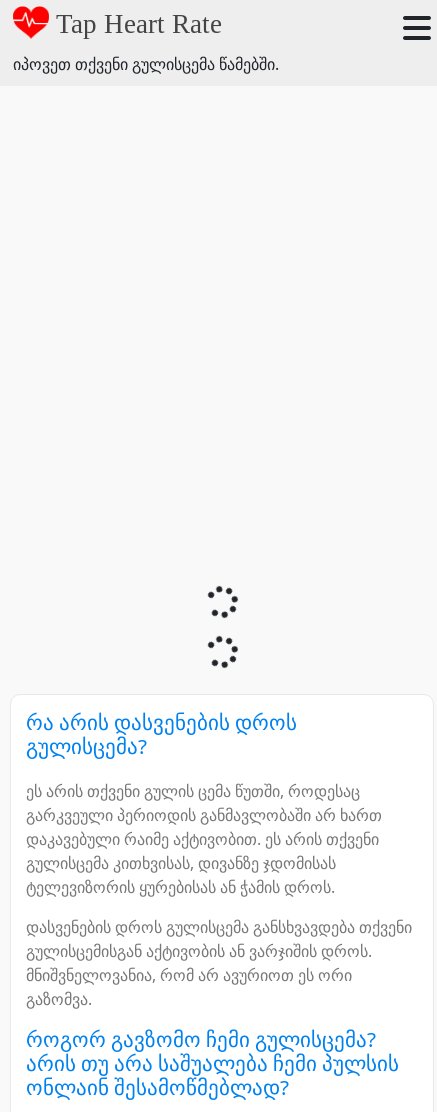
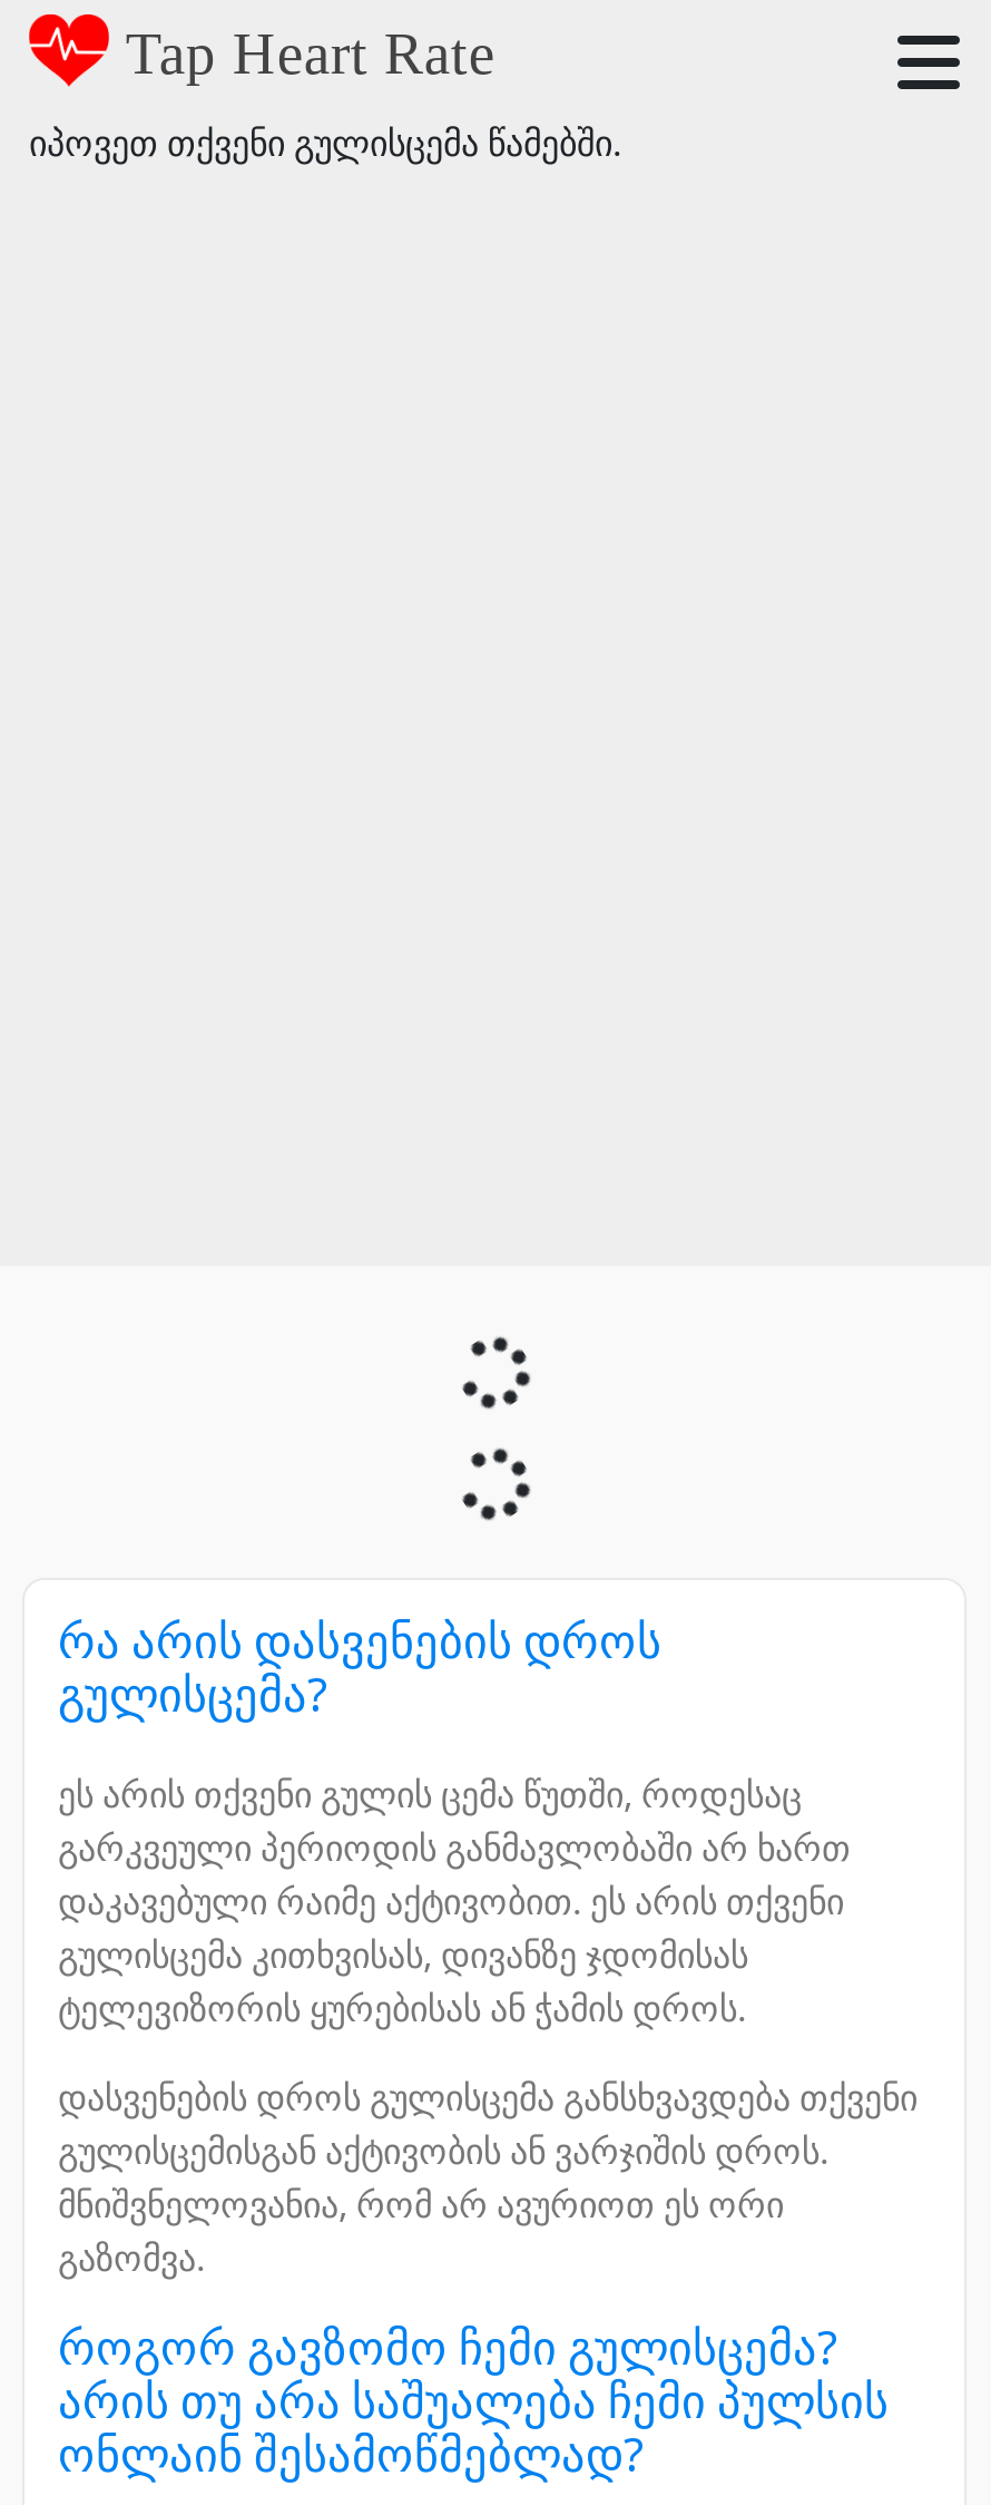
- [image]
+ [image]

- [image]
+ [image]
